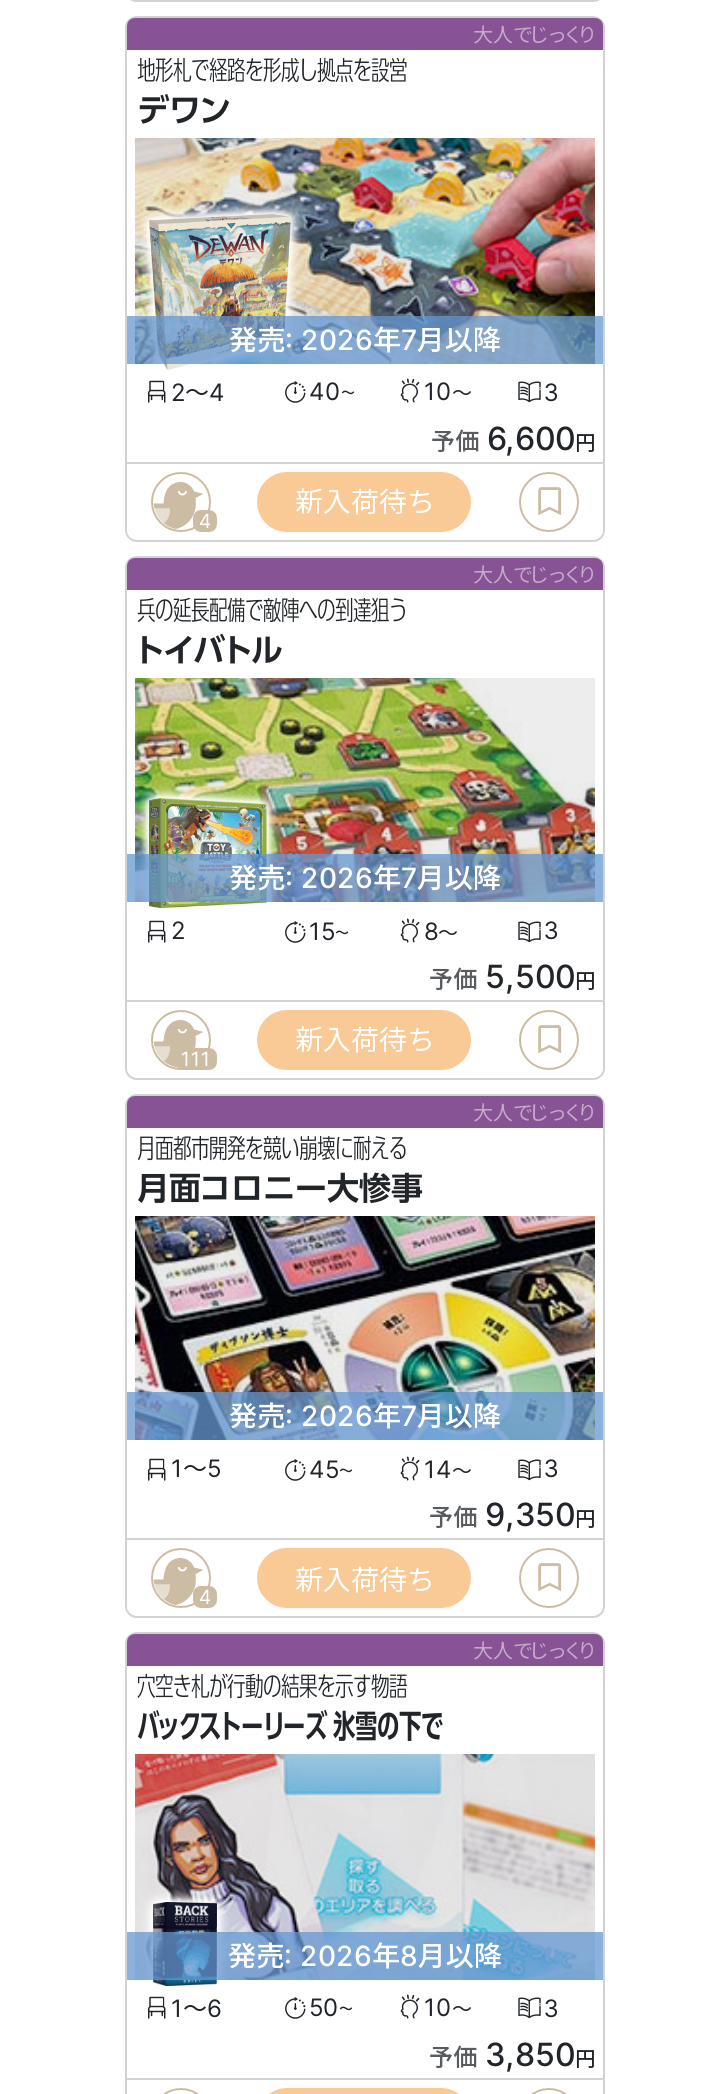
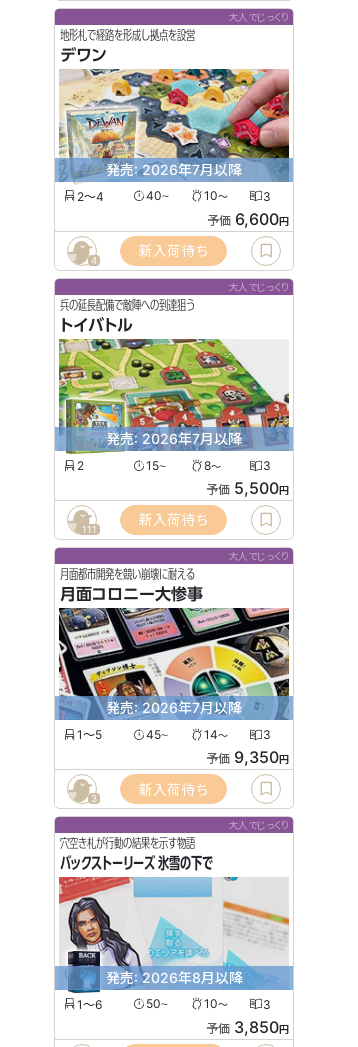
- 4
+ 3
